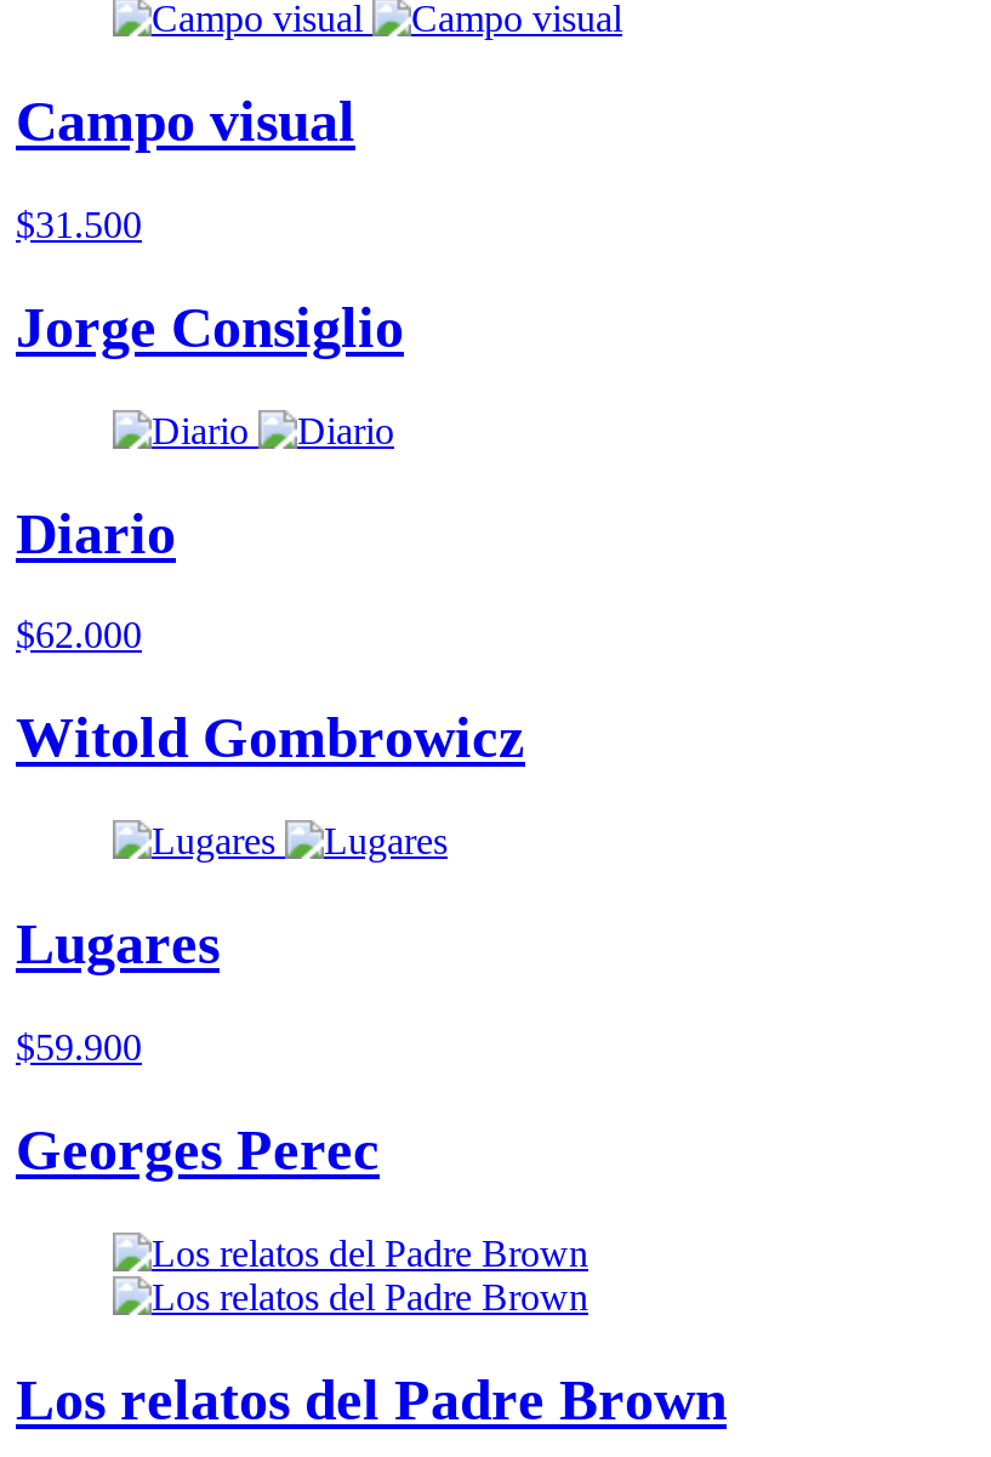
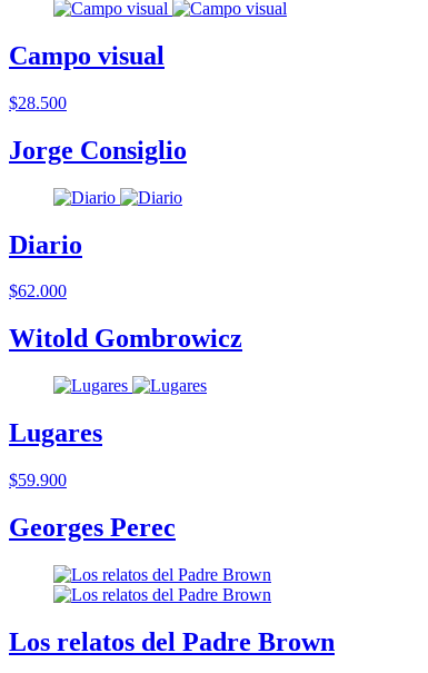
- $31.500
+ $28.500
